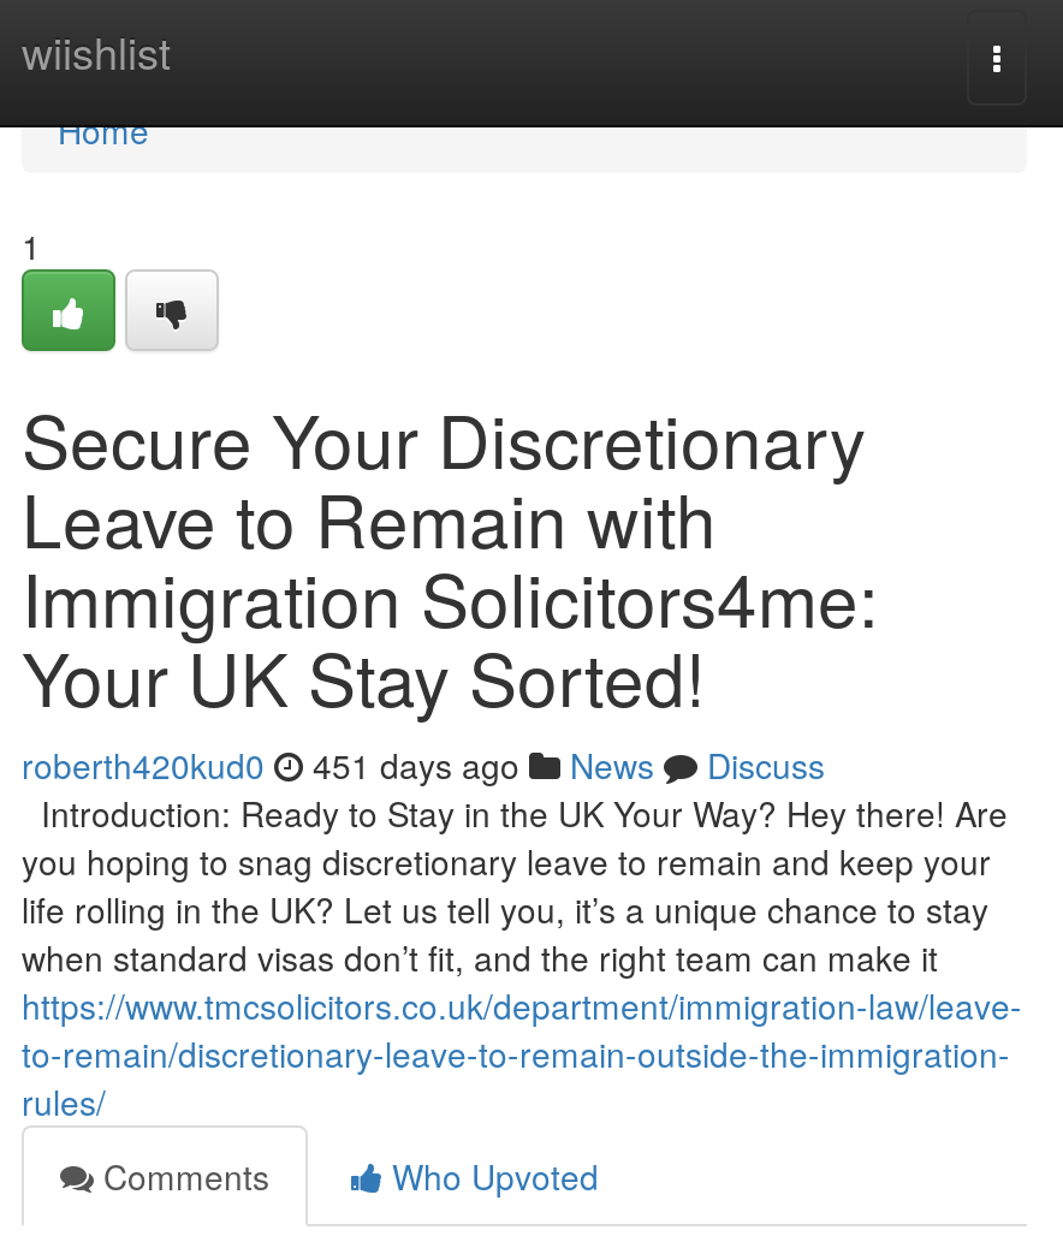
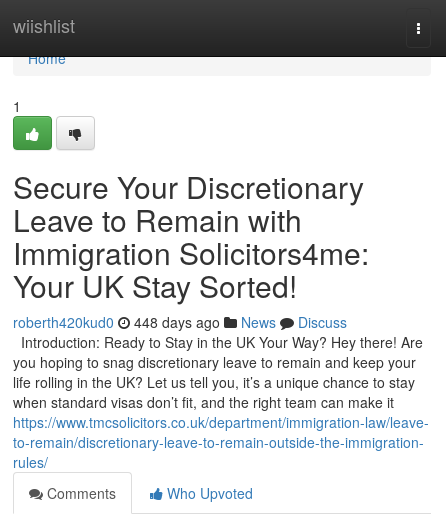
- roberth420kud0 451 days ago News Discuss
+ roberth420kud0 448 days ago News Discuss
